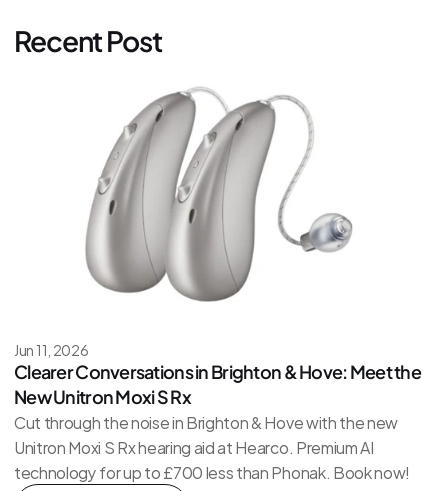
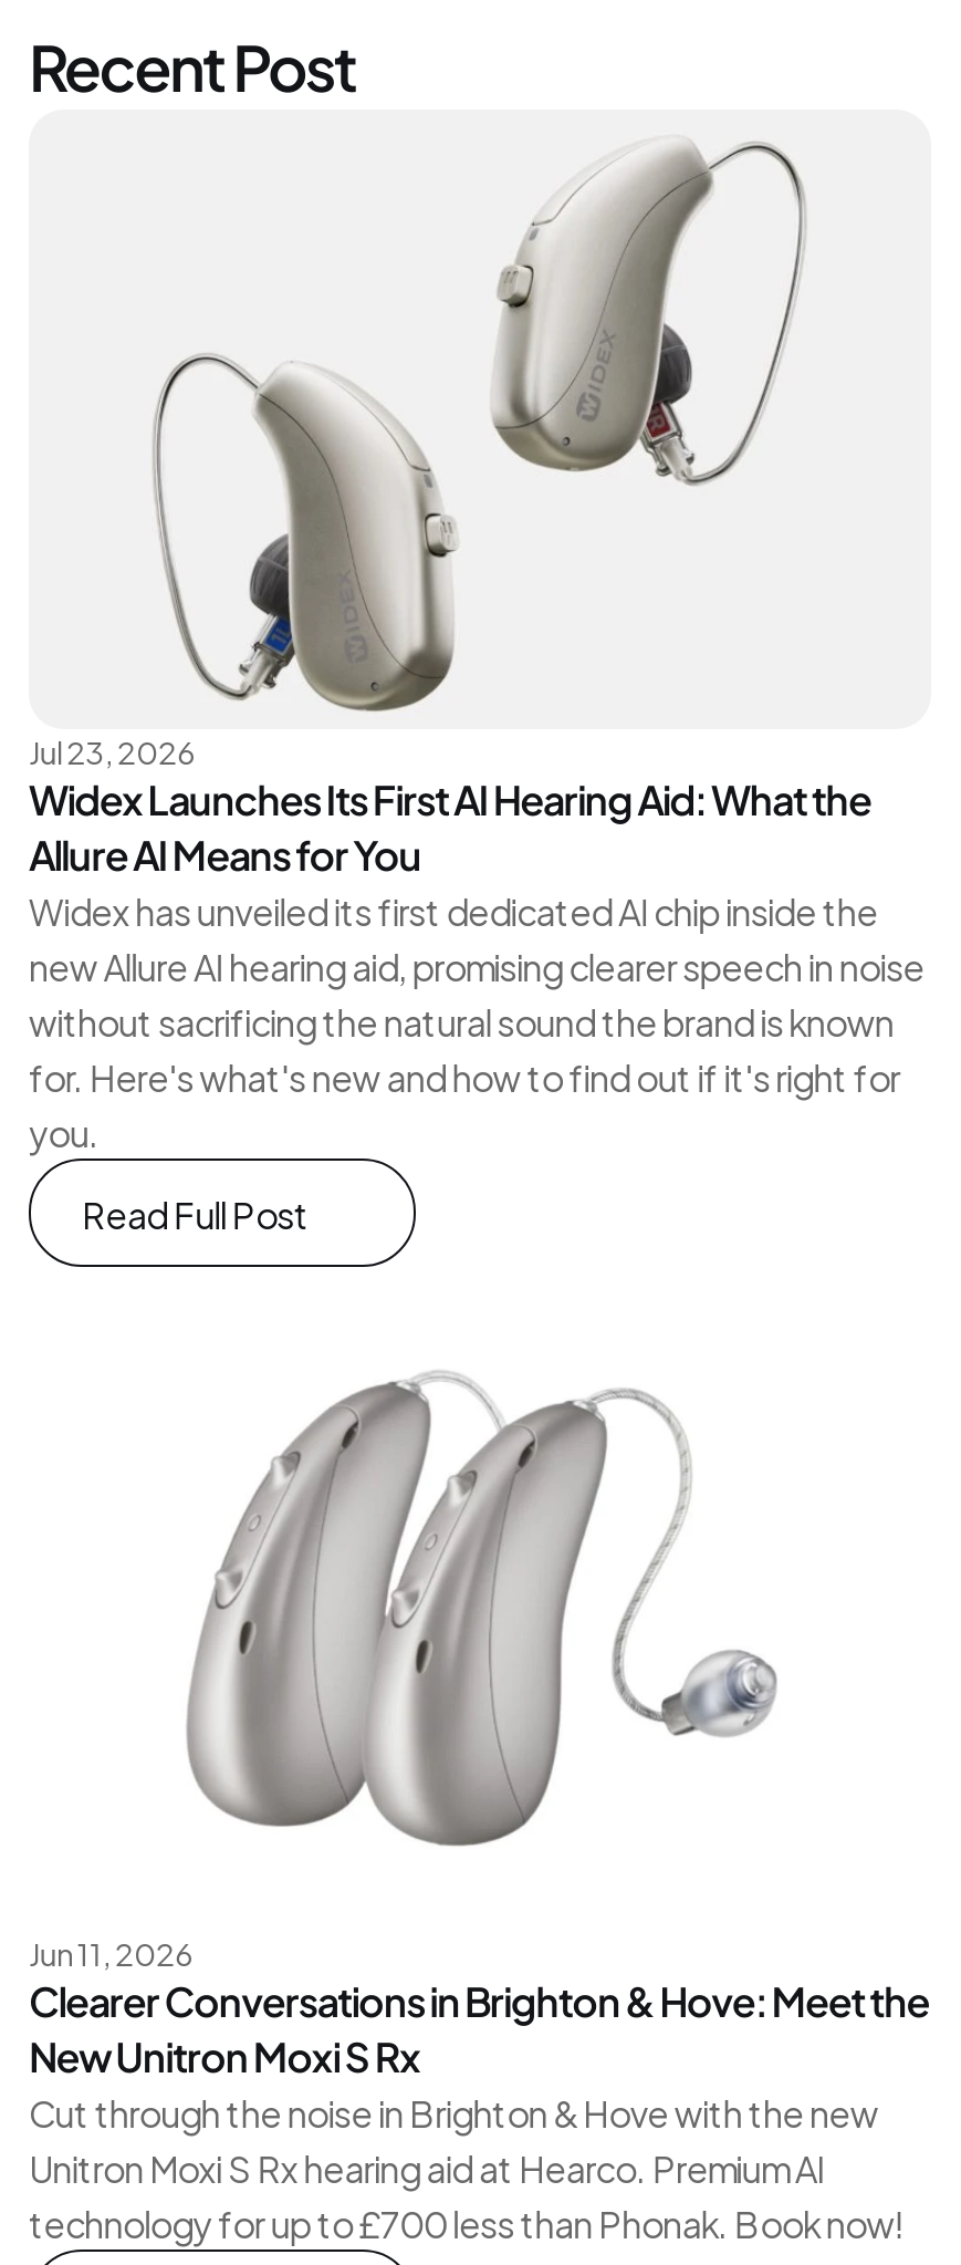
+ [image]
+ Jul 23, 2026
+ Widex Launches Its First AI Hearing Aid: What the
+ Allure AI Means for You
+ Widex has unveiled its first dedicated AI chip inside the
+ new Allure AI hearing aid, promising clearer speech in noise
+ without sacrificing the natural sound the brand is known
+ for. Here's what's new and how to find out if it's right for
+ you.
+ Read Full Post

+ [image]
